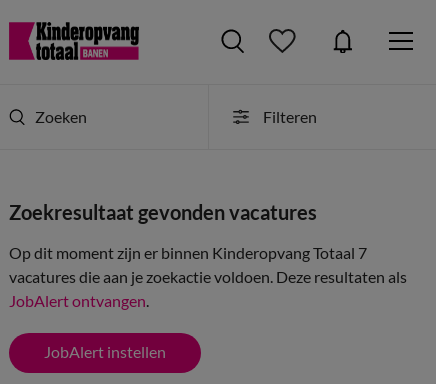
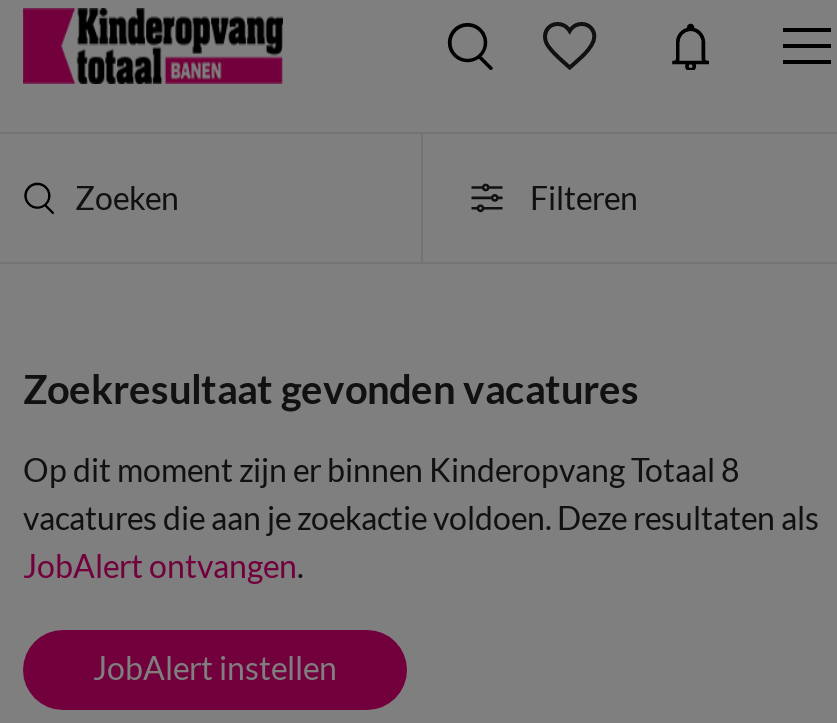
- Op dit moment zijn er binnen Kinderopvang Totaal 7
+ Op dit moment zijn er binnen Kinderopvang Totaal 8
